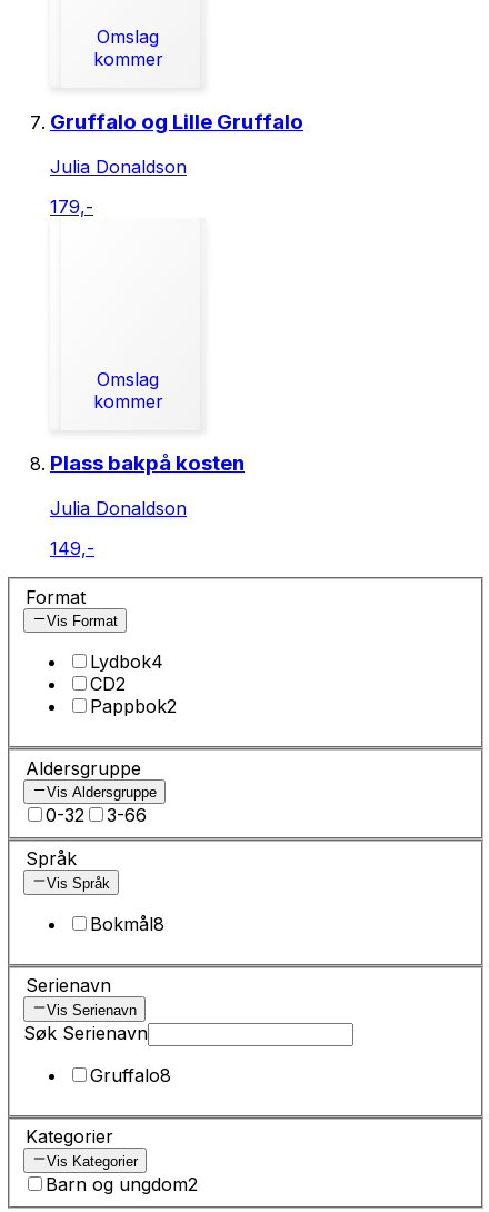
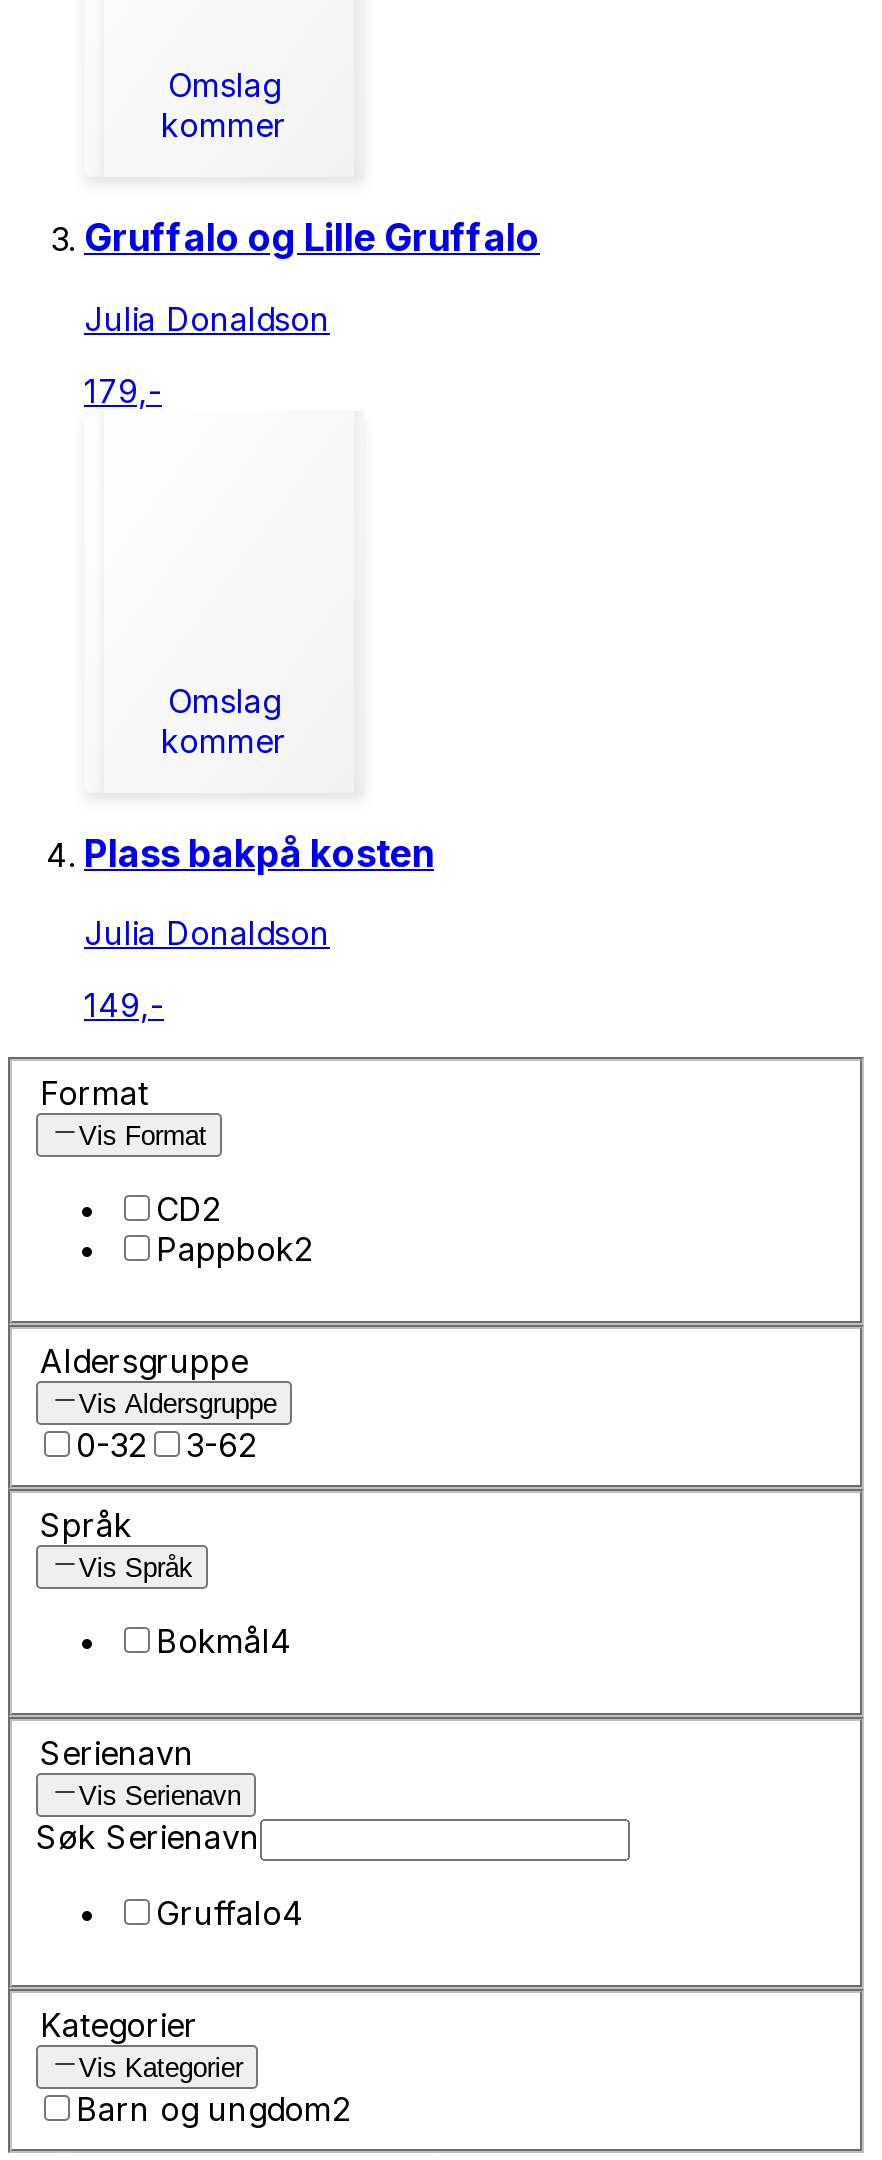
- Lydbok4

- 0-32 3-66
+ 0-32 3-62

- Bokmål8
+ Bokmål4

- Gruffalo8
+ Gruffalo4
